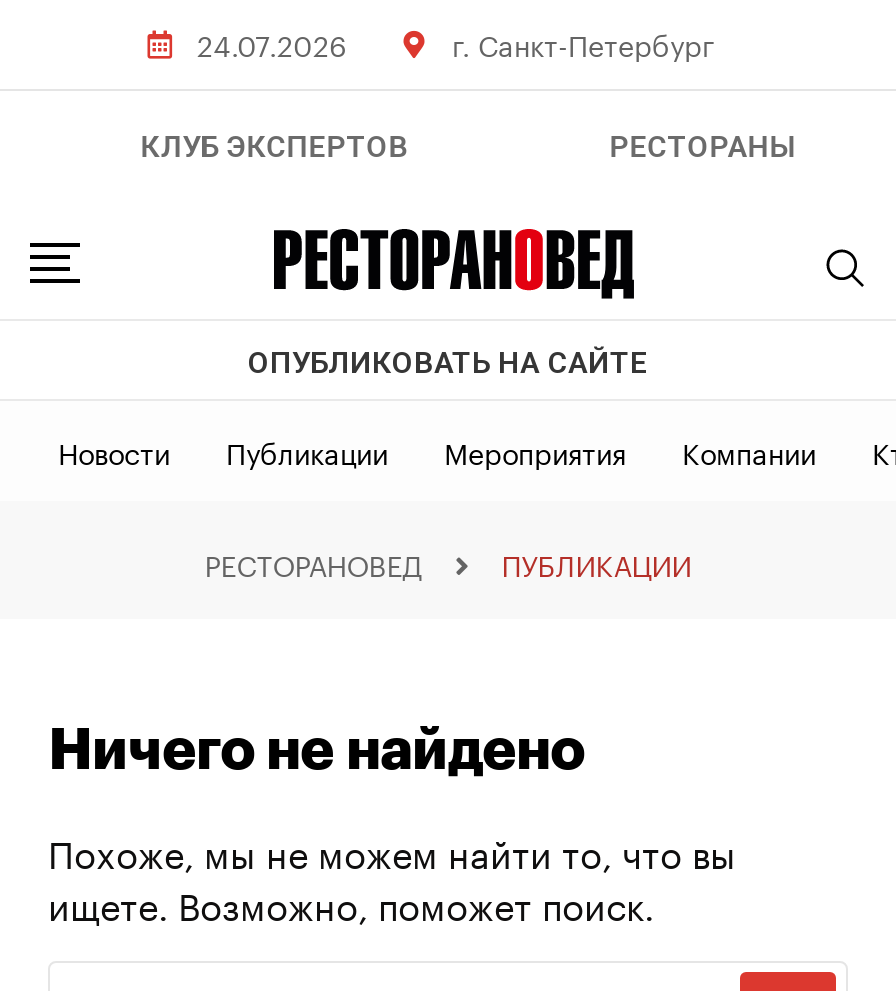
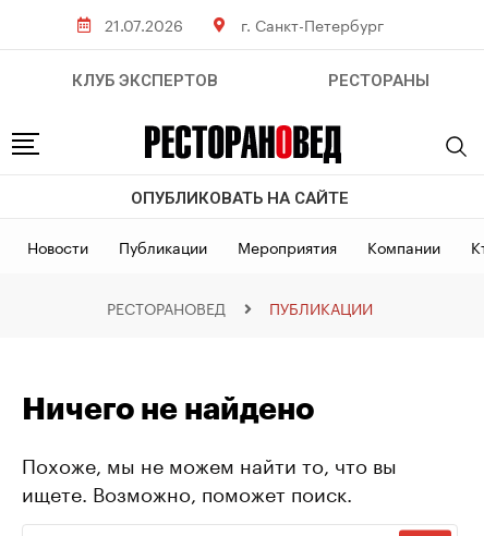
- 24.07.2026
+ 21.07.2026
